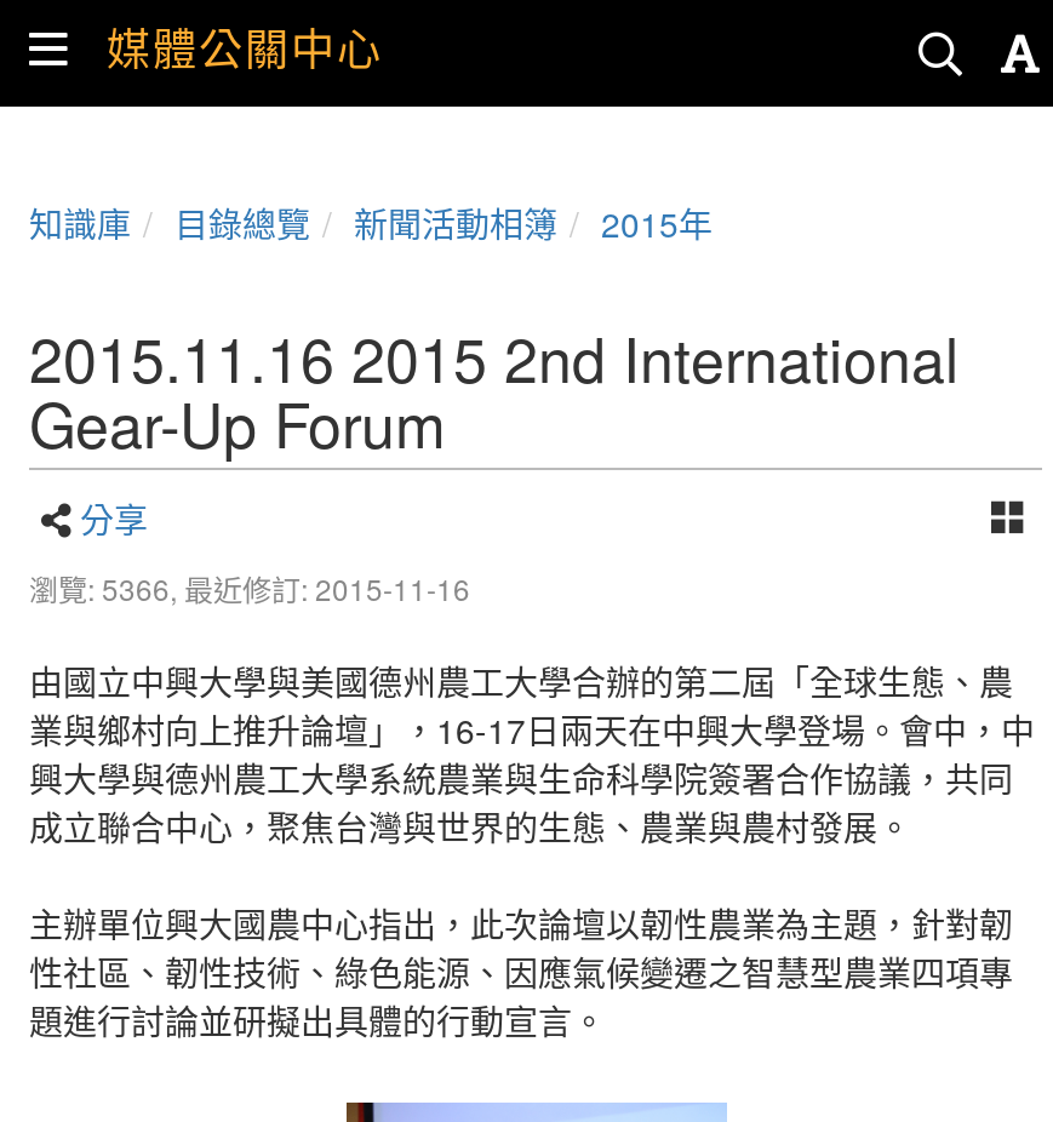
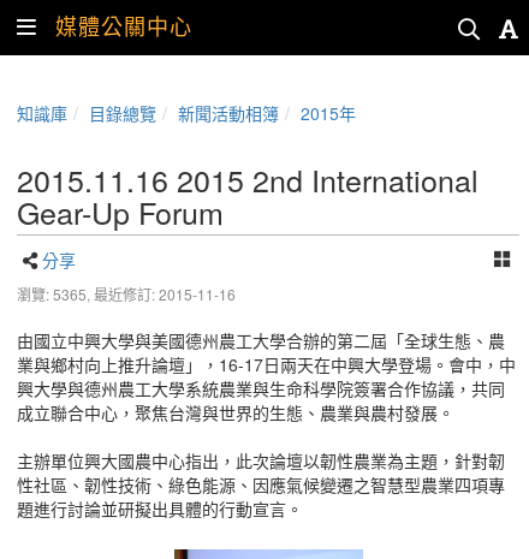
- 瀏覽: 5366,最近修訂: 2015-11-16
+ 瀏覽: 5365,最近修訂: 2015-11-16
